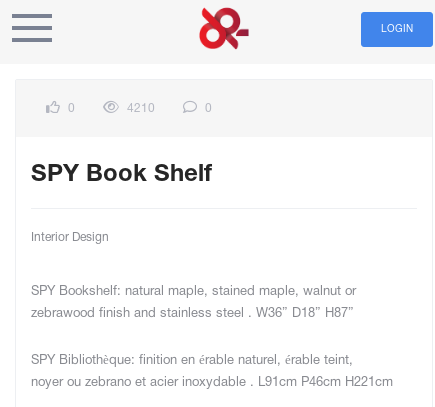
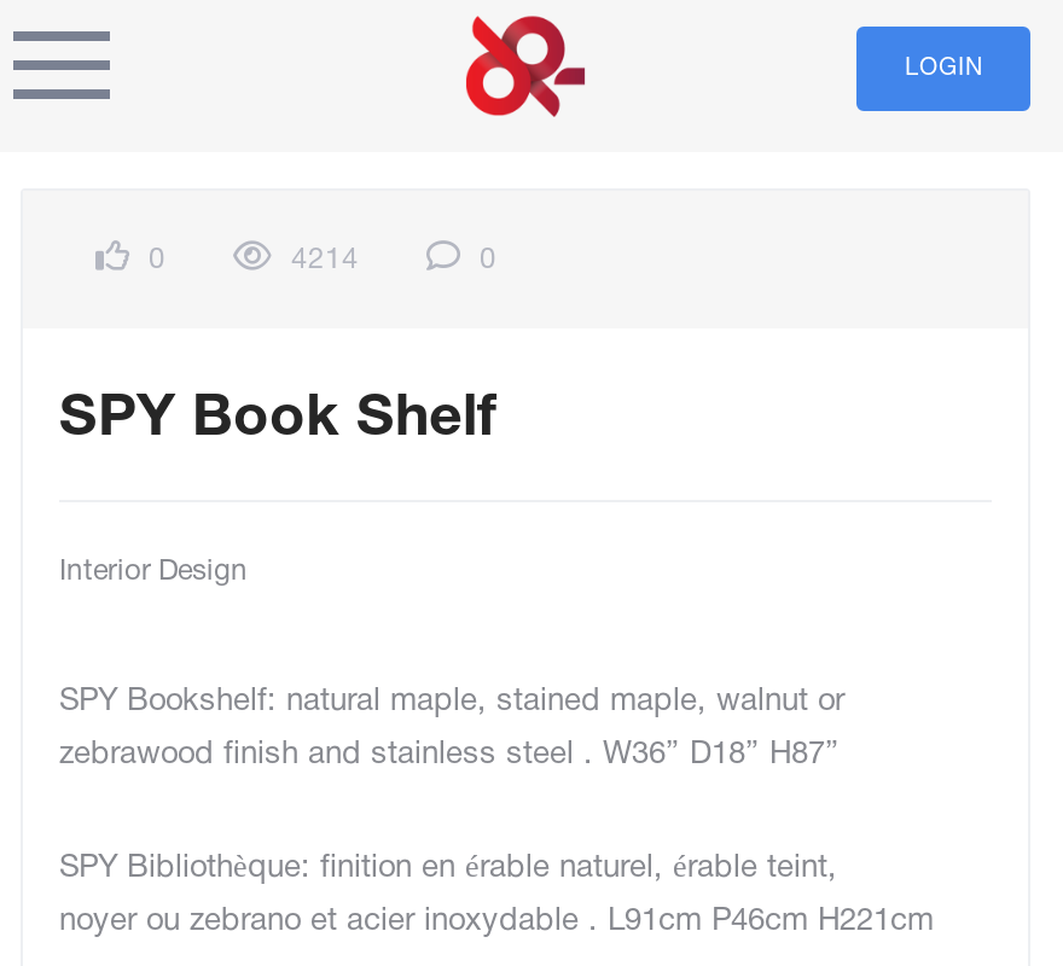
- 4210
+ 4214
